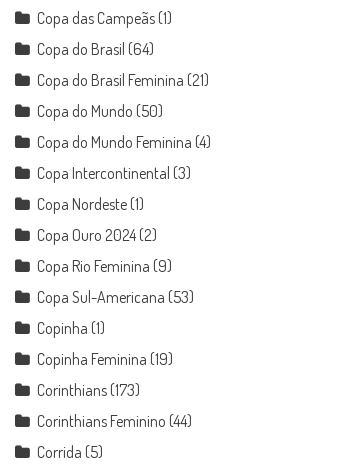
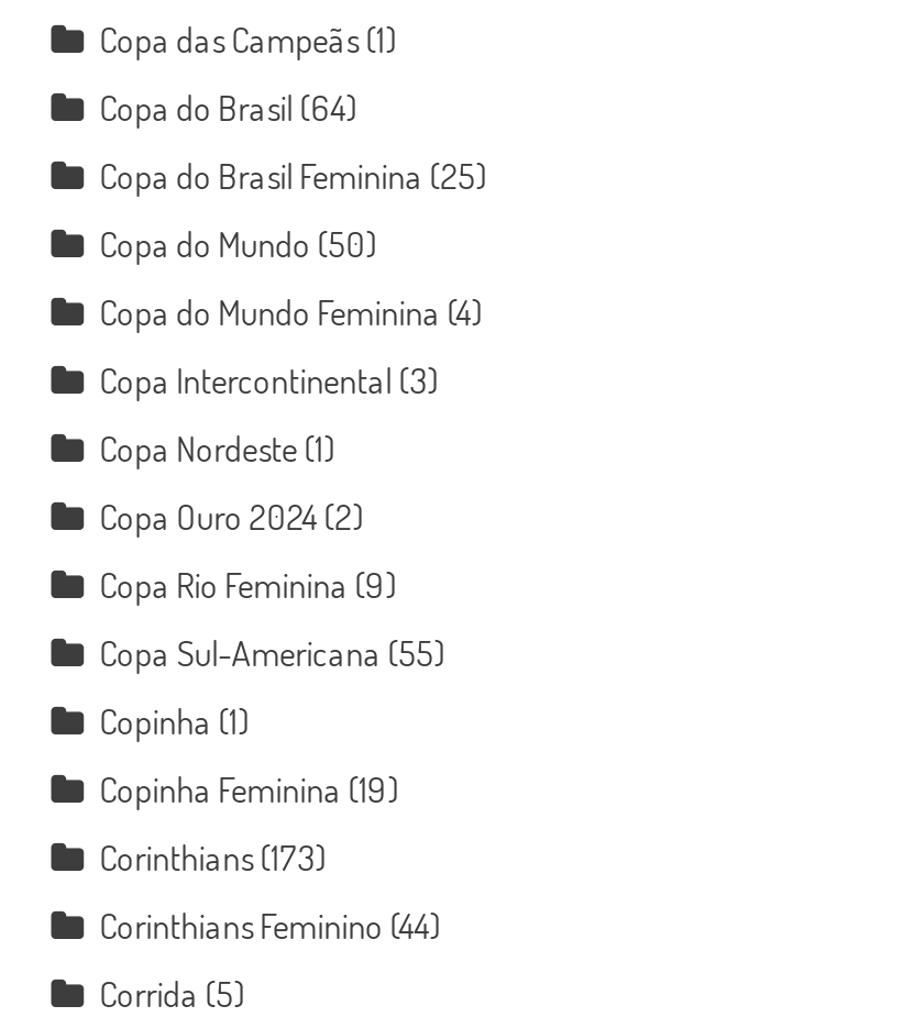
- Copa do Brasil Feminina (21)
+ Copa do Brasil Feminina (25)

- Copa Sul-Americana (53)
+ Copa Sul-Americana (55)
